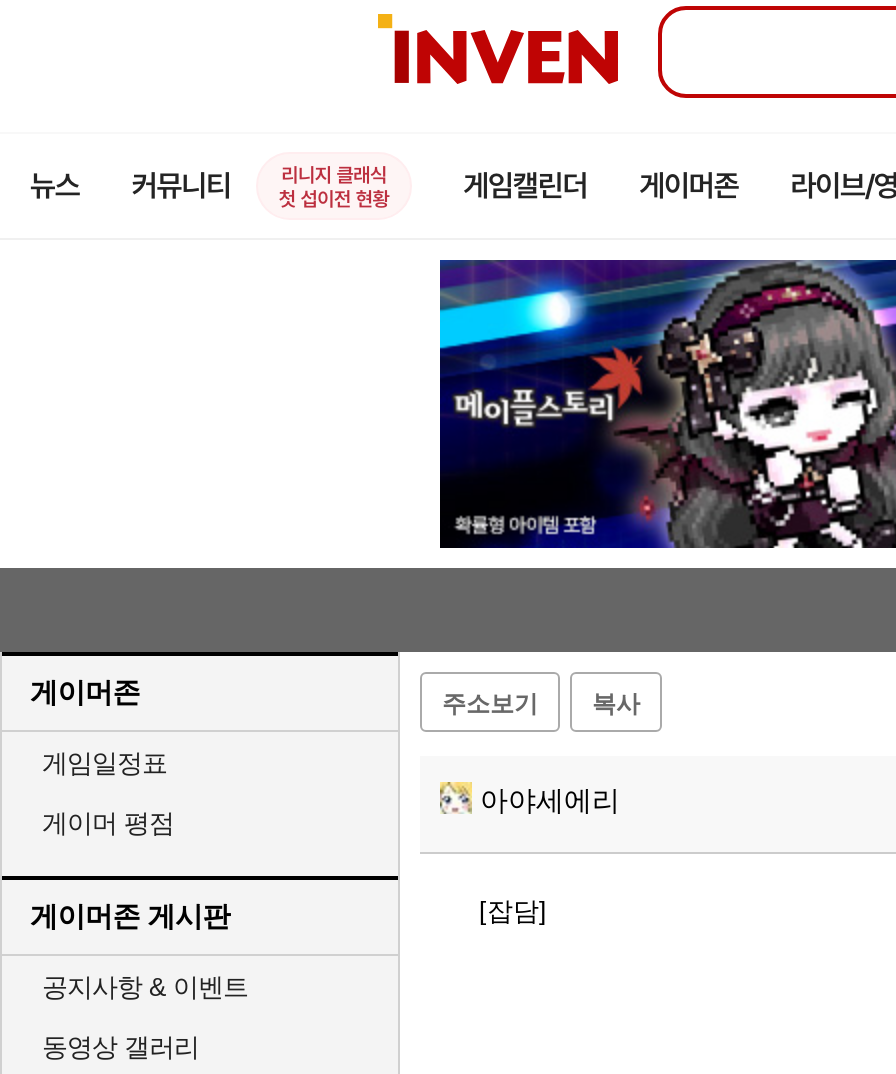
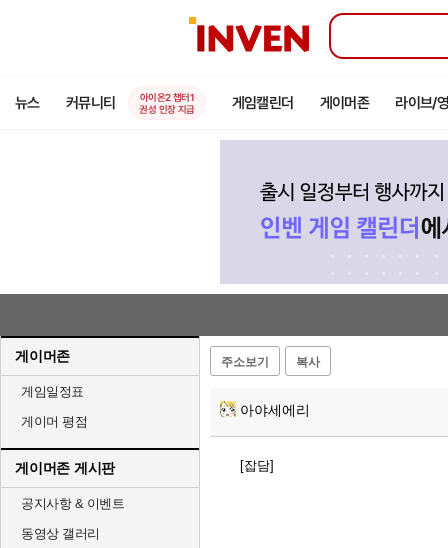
- 리니지 클래식
- 첫 섭이전 현황
+ 아이온2 챕터1
+ 권성 인장 지급

- [image]
+ [image]
